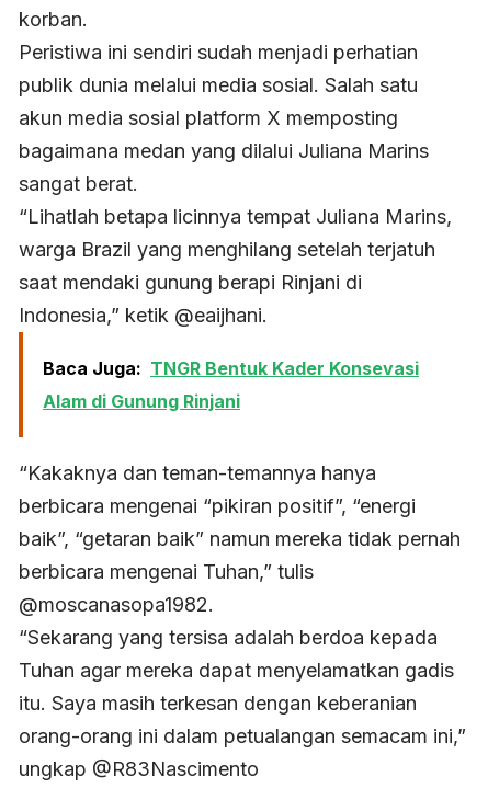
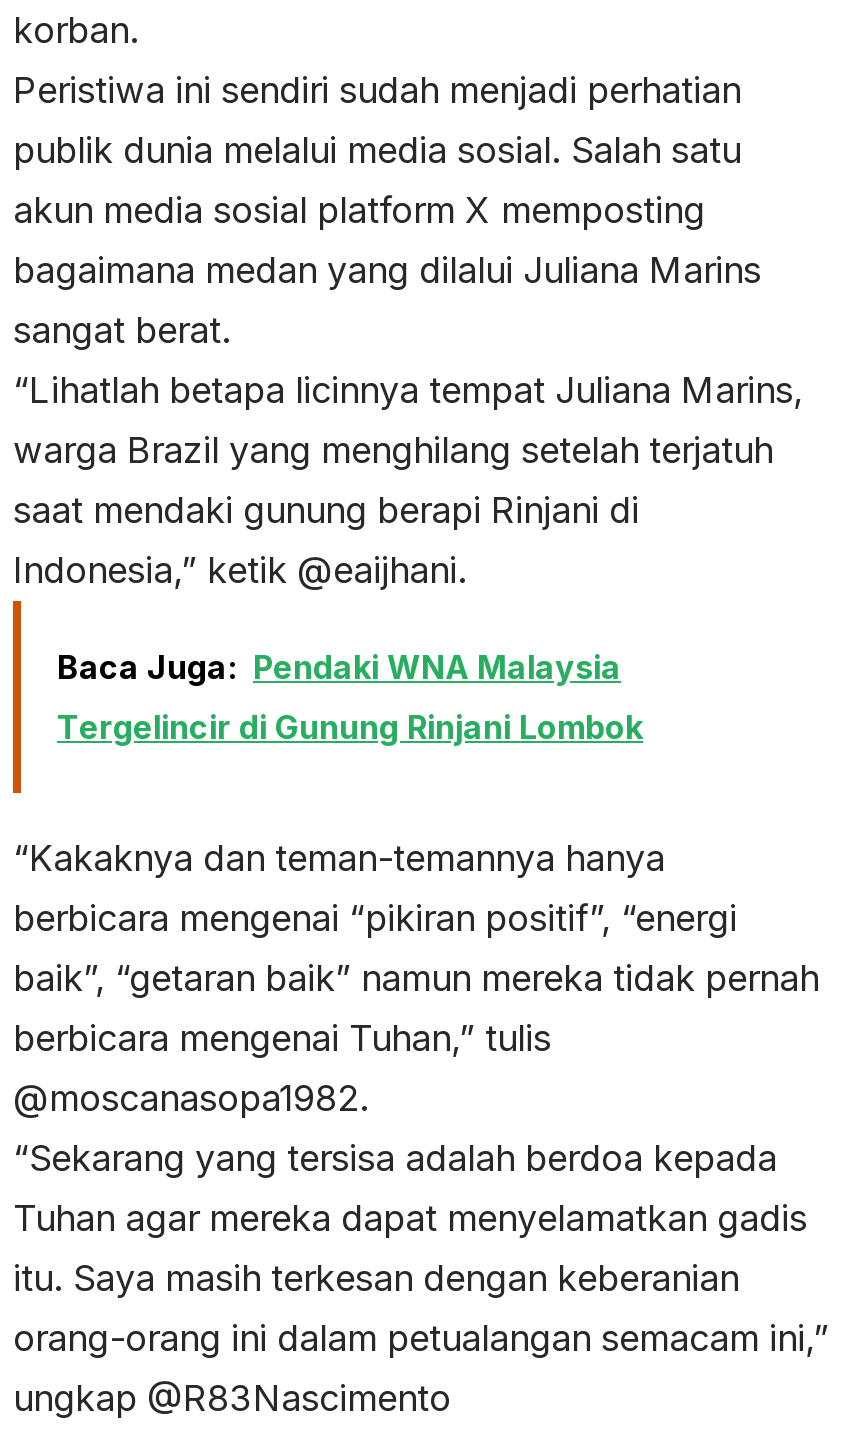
- Baca Juga: TNGR Bentuk Kader Konsevasi
+ Baca Juga: Pendaki WNA Malaysia

- Alam di Gunung Rinjani
+ Tergelincir di Gunung Rinjani Lombok
